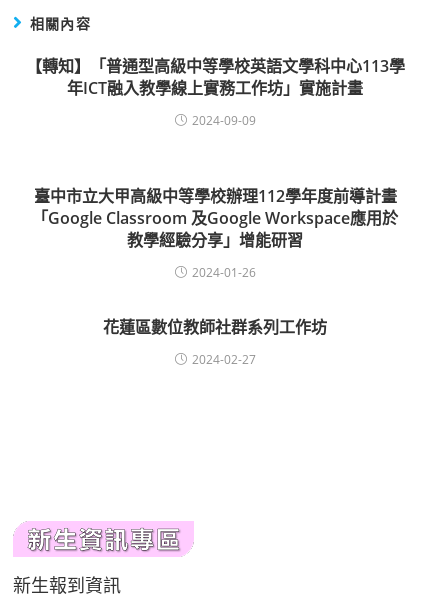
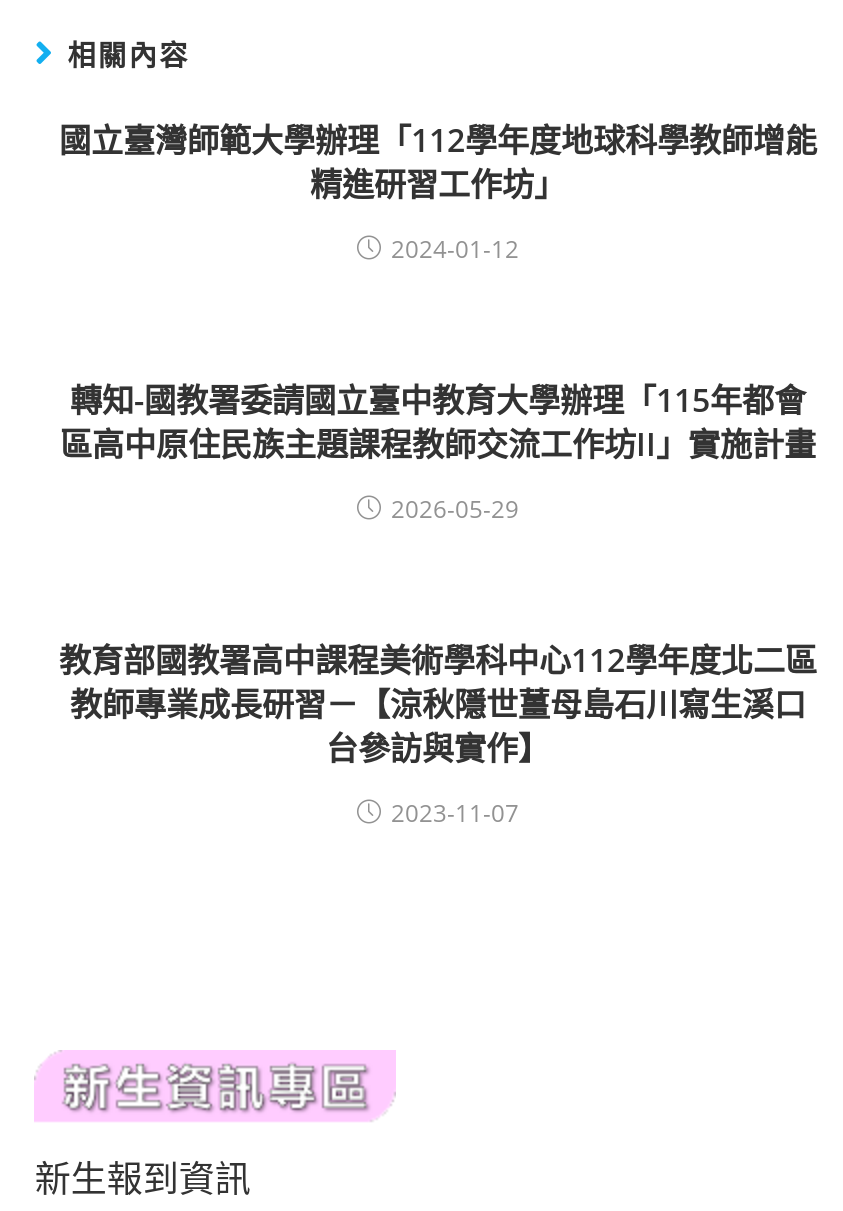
- 【轉知】「普通型高級中等學校英語文學科中心113學
- 年ICT融入教學線上實務工作坊」實施計畫
+ 國立臺灣師範大學辦理「112學年度地球科學教師增能
+ 精進研習工作坊」

- 2024-09-09
+ 2024-01-12

- 臺中市立大甲高級中等學校辦理112學年度前導計畫
- 「Google Classroom 及Google Workspace應用於
- 教學經驗分享」增能研習
+ 轉知-國教署委請國立臺中教育大學辦理「115年都會
+ 區高中原住民族主題課程教師交流工作坊II」實施計畫

- 2024-01-26
+ 2026-05-29

- 花蓮區數位教師社群系列工作坊
+ 教育部國教署高中課程美術學科中心112學年度北二區
+ 教師專業成長研習－【涼秋隱世薑母島石川寫生溪口
+ 台參訪與實作】

- 2024-02-27
+ 2023-11-07
